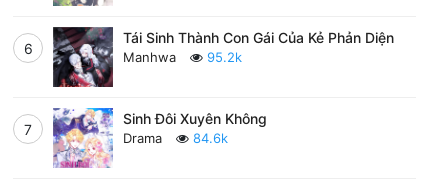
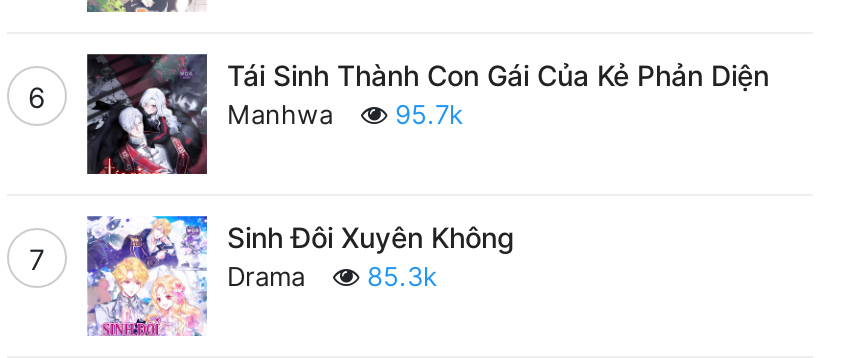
- Manhwa 95.2k
+ Manhwa 95.7k

- Drama 84.6k
+ Drama 85.3k
